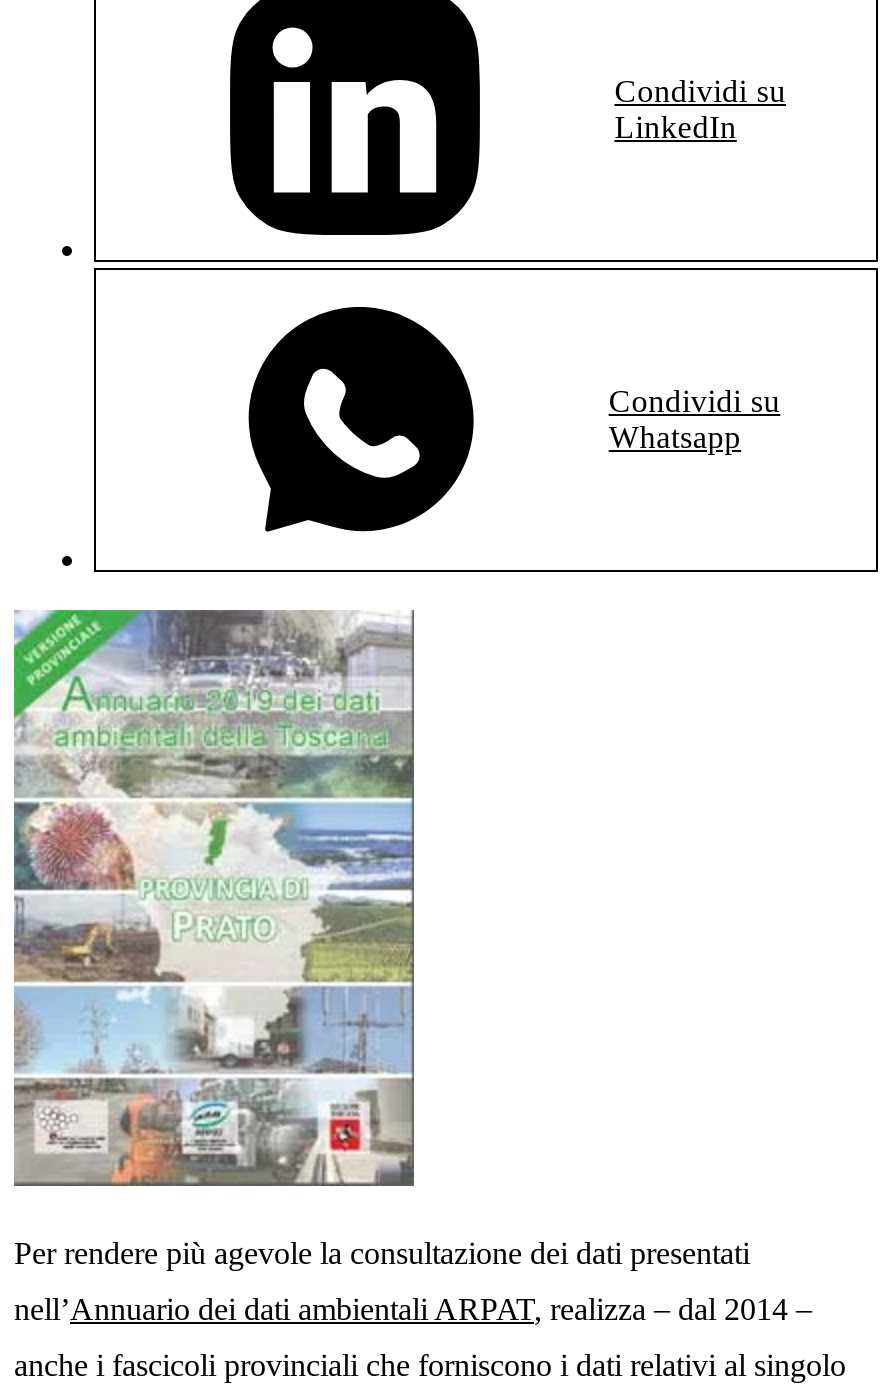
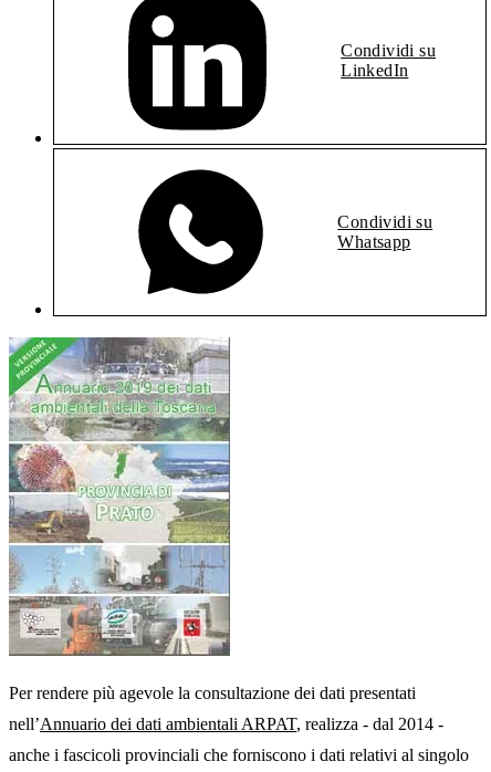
- nell’Annuario dei dati ambientali ARPAT, realizza – dal 2014 –
+ nell’Annuario dei dati ambientali ARPAT, realizza - dal 2014 -
